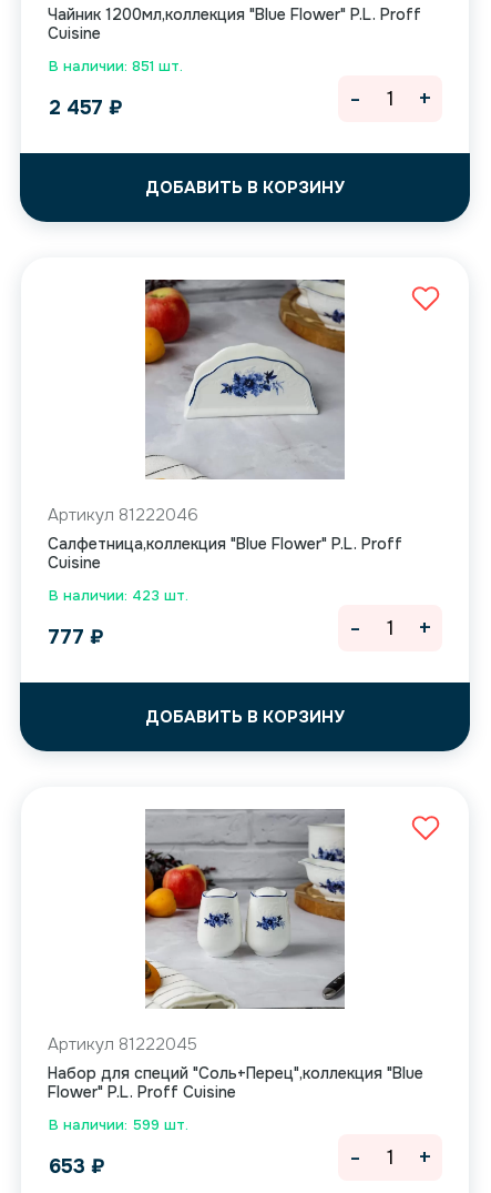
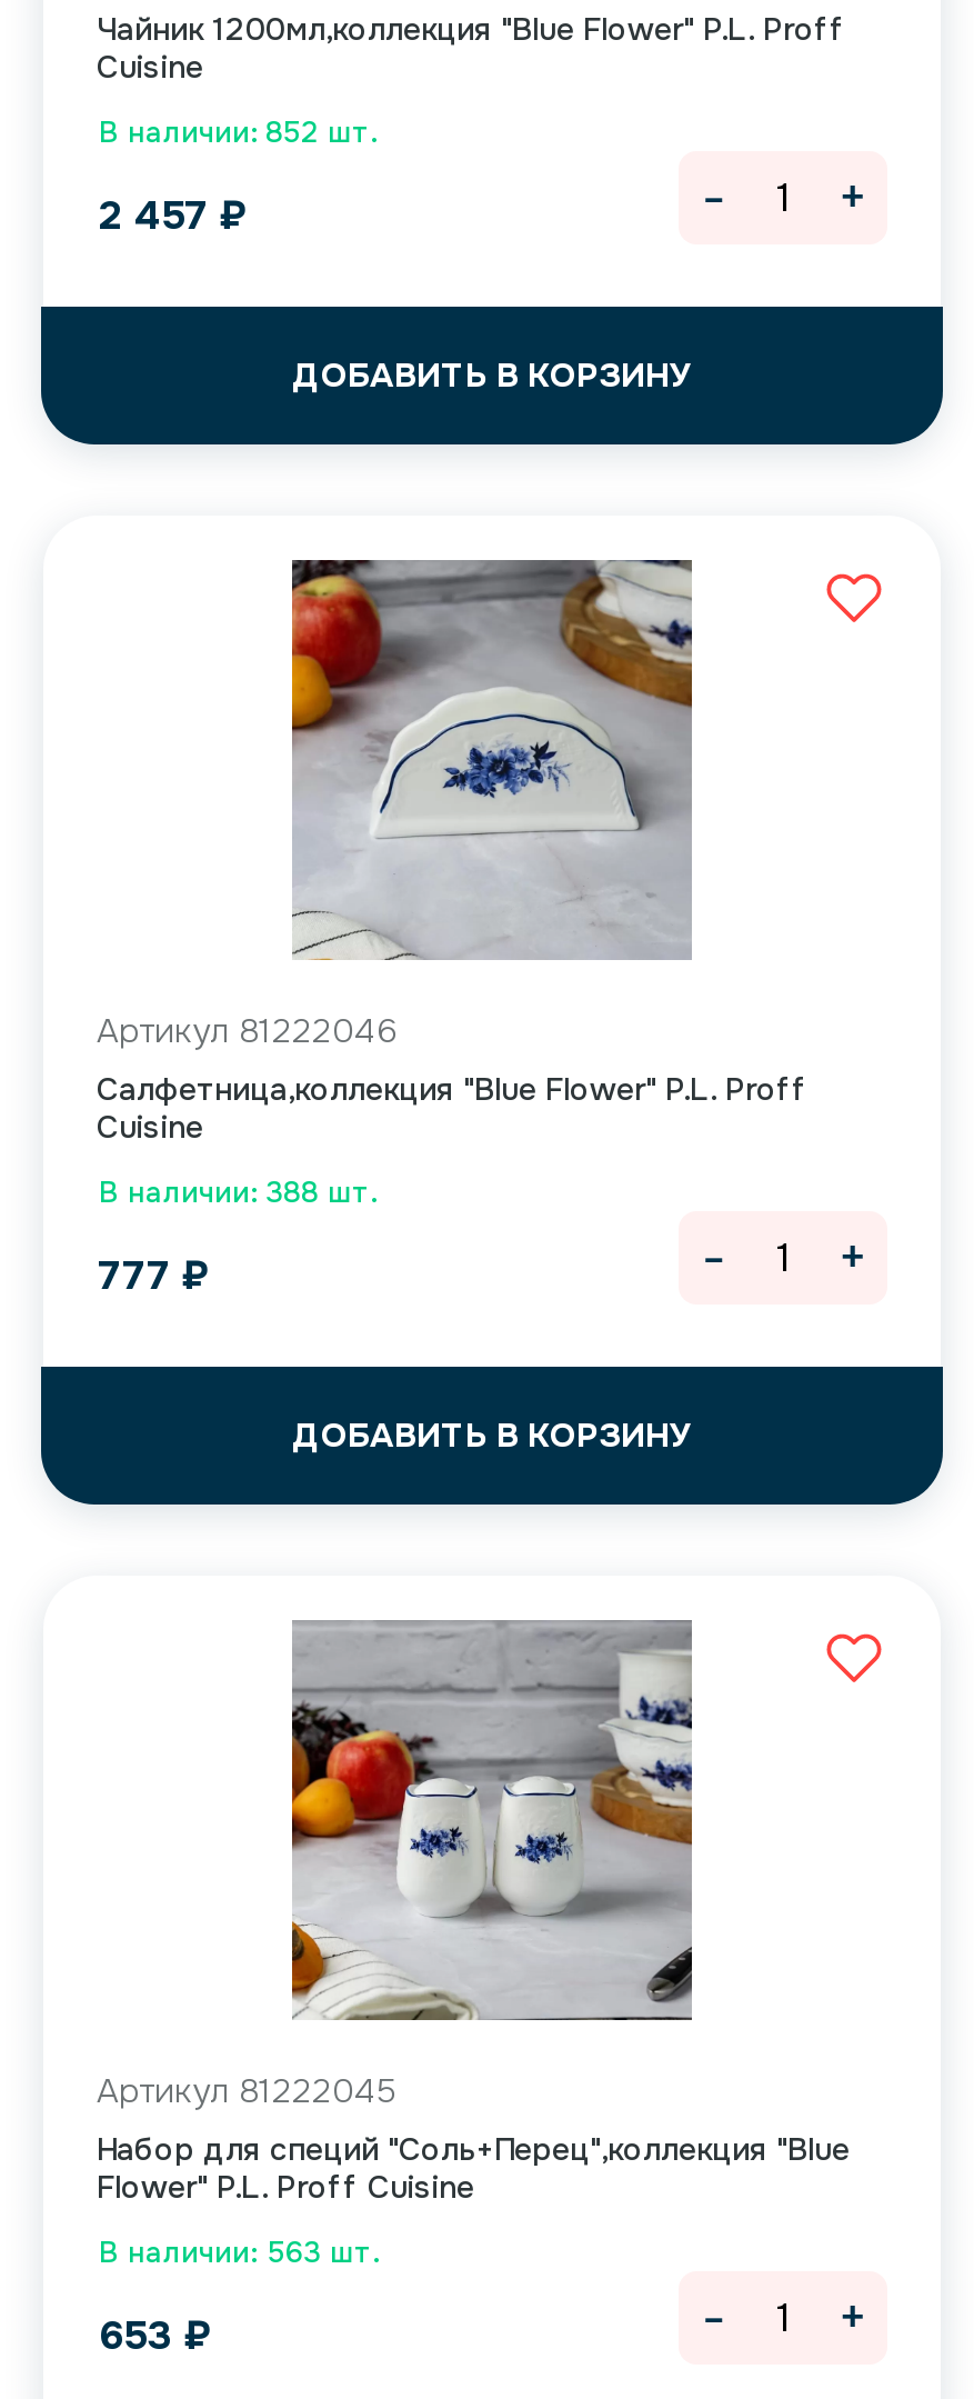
- В наличии: 851 шт.
+ В наличии: 852 шт.

- В наличии: 423 шт.
+ В наличии: 388 шт.

- В наличии: 599 шт.
+ В наличии: 563 шт.
